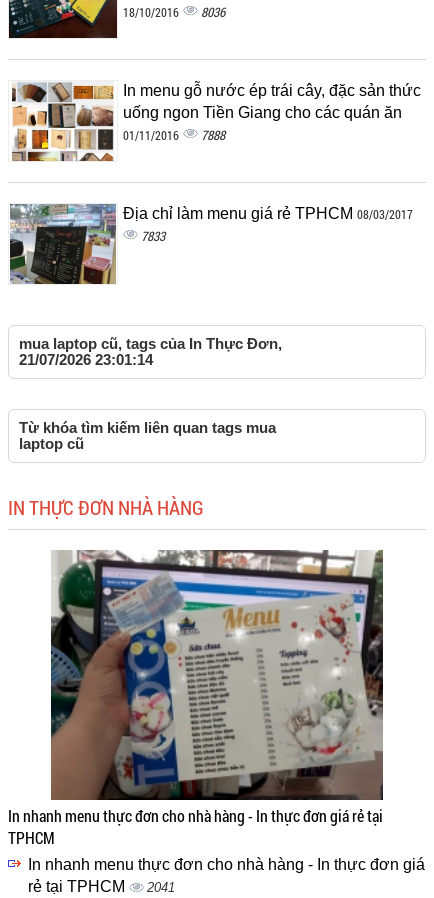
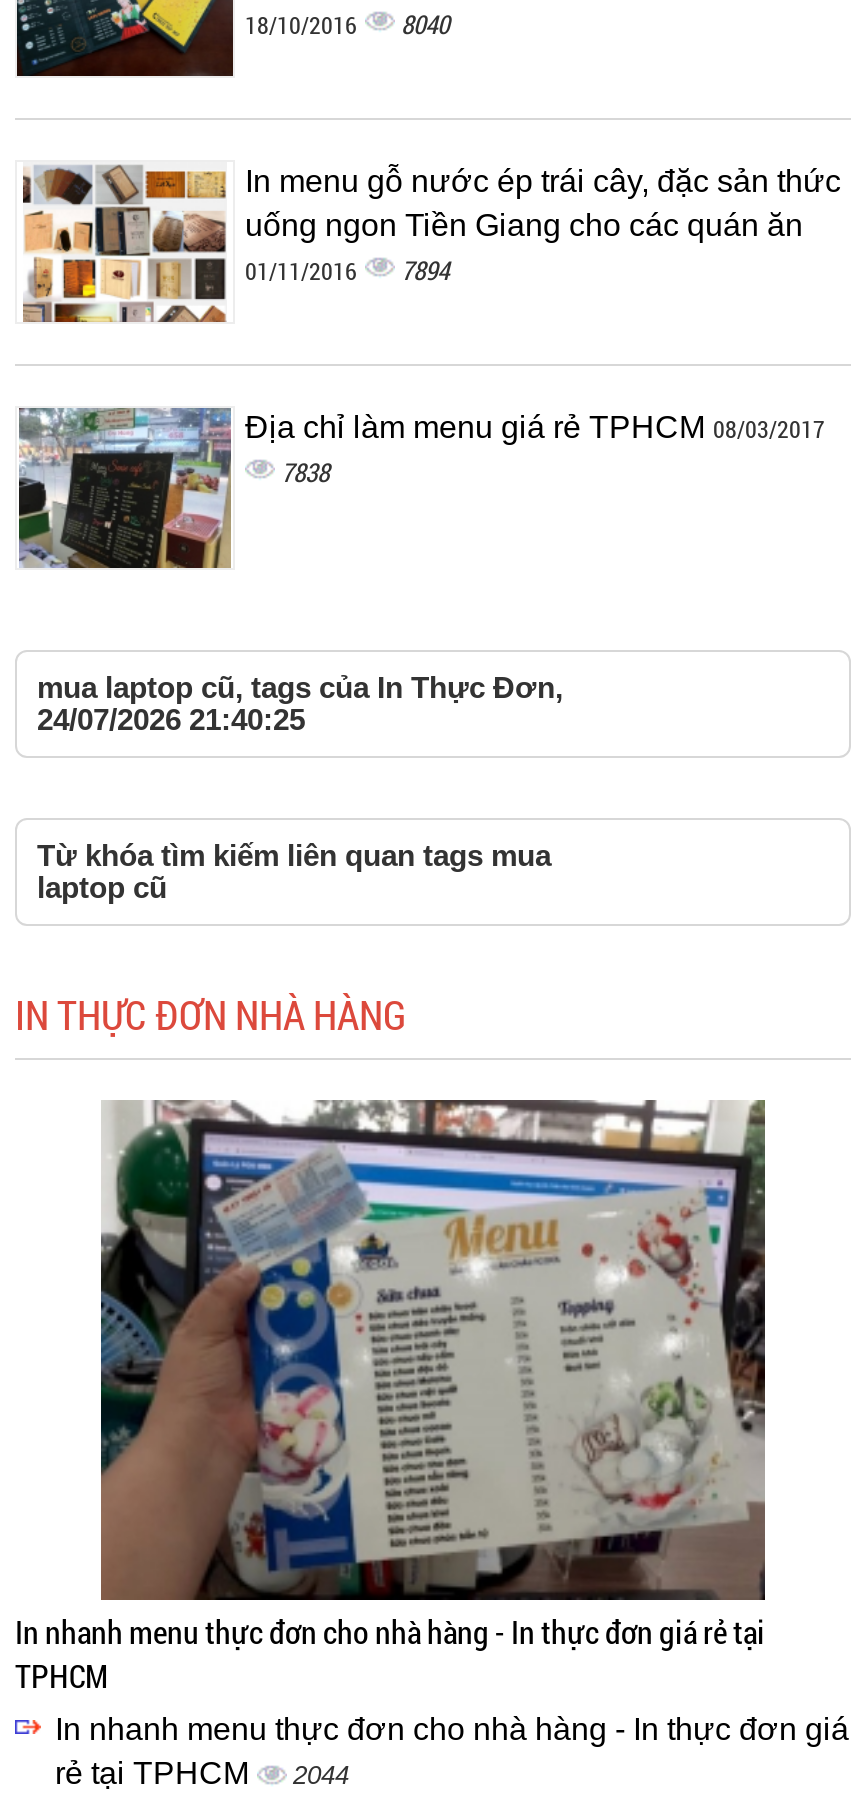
- 18/10/2016 8036
+ 18/10/2016 8040

- 01/11/2016 7888
+ 01/11/2016 7894

- 7833
+ 7838

- 21/07/2026 23:01:14
+ 24/07/2026 21:40:25

- rẻ tại TPHCM 2041
+ rẻ tại TPHCM 2044
